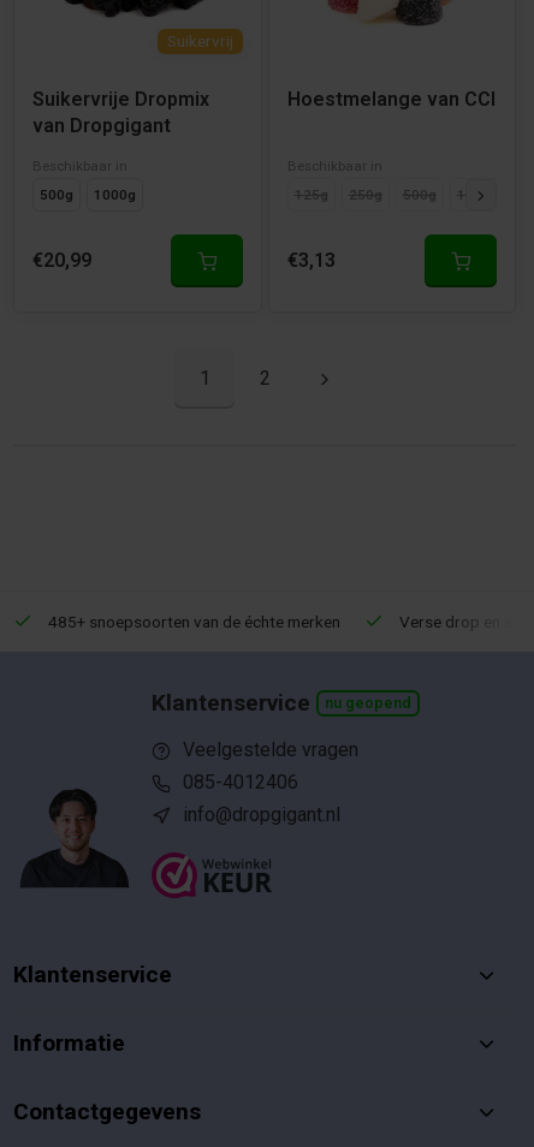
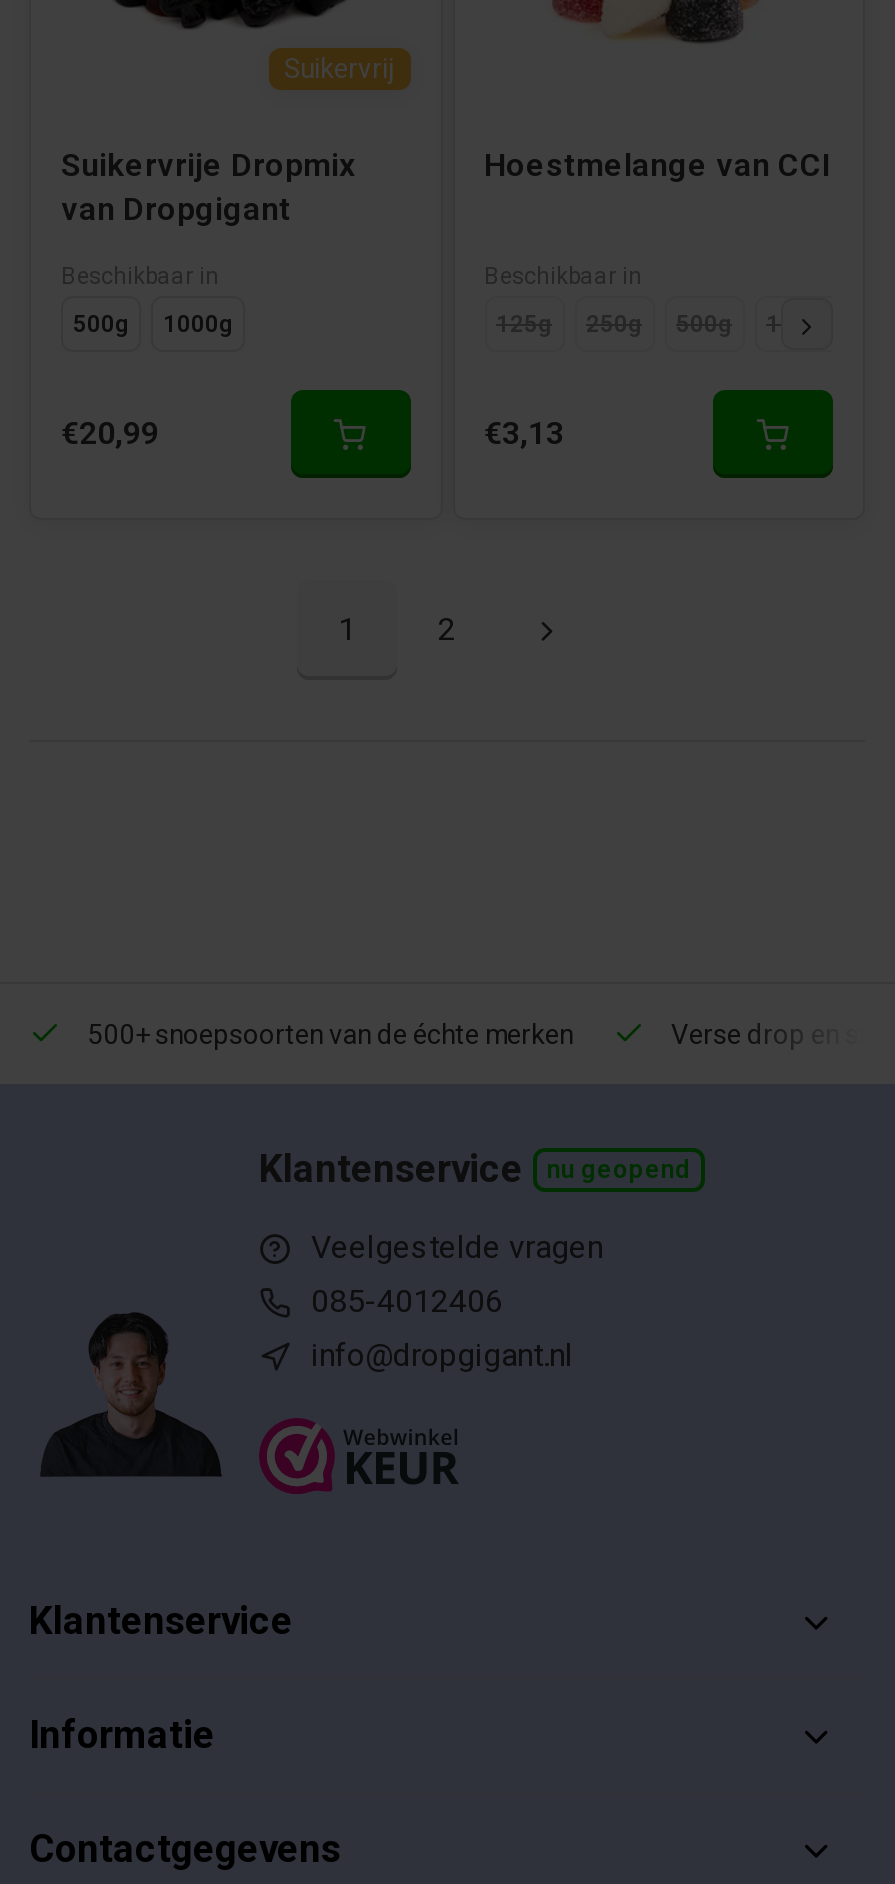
- 485+ snoepsoorten van de échte merken
+ 500+ snoepsoorten van de échte merken
